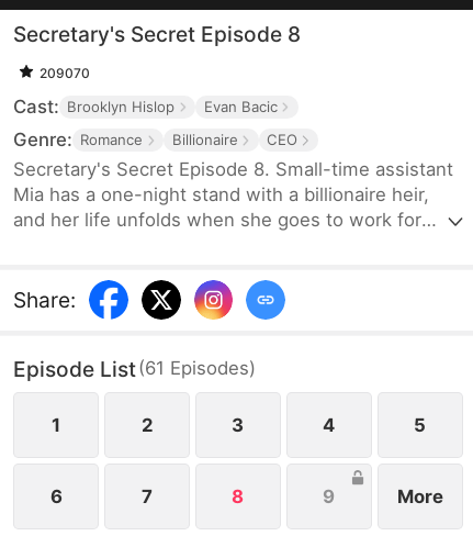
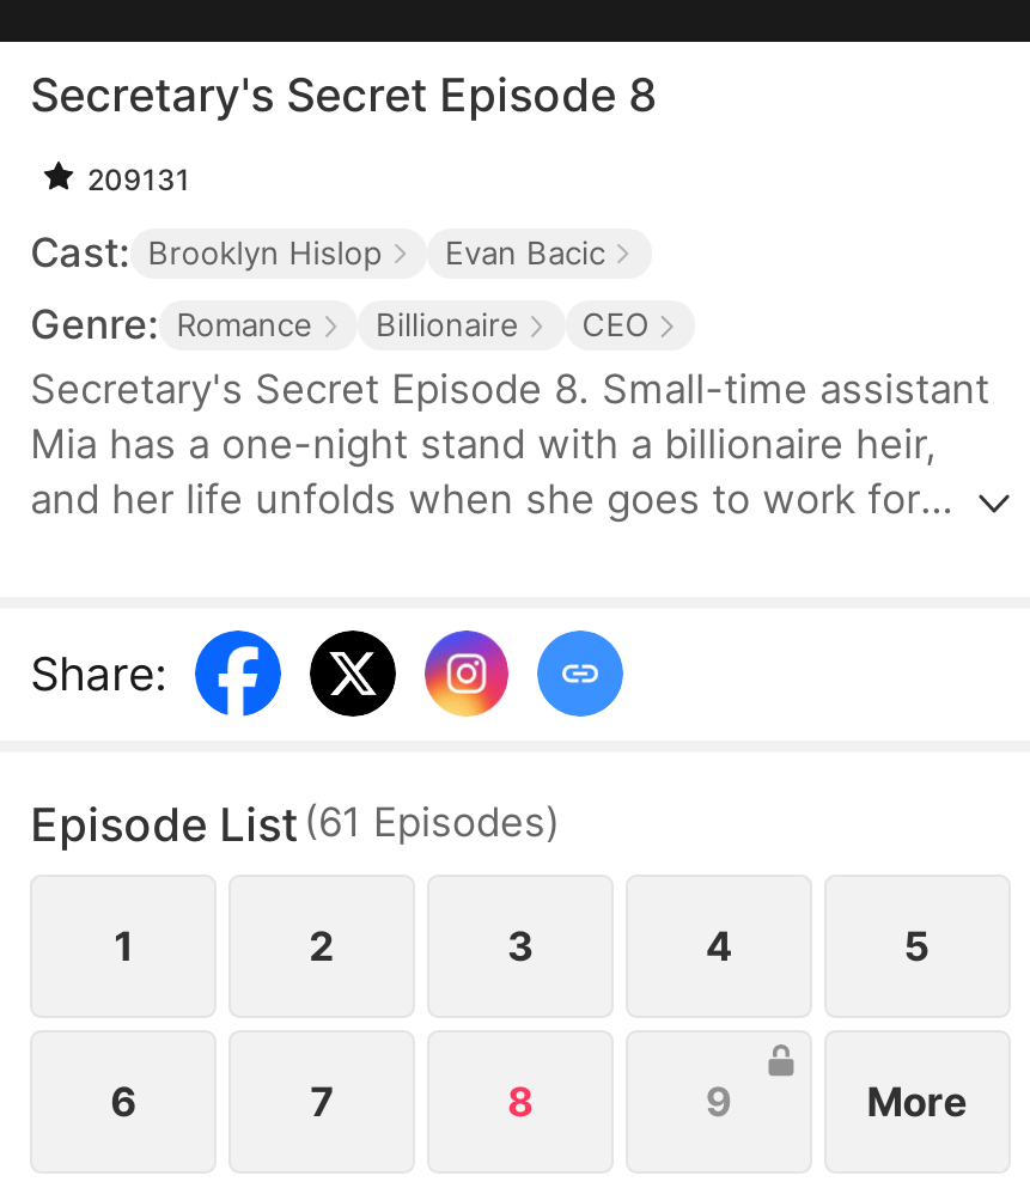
- 209070
+ 209131
